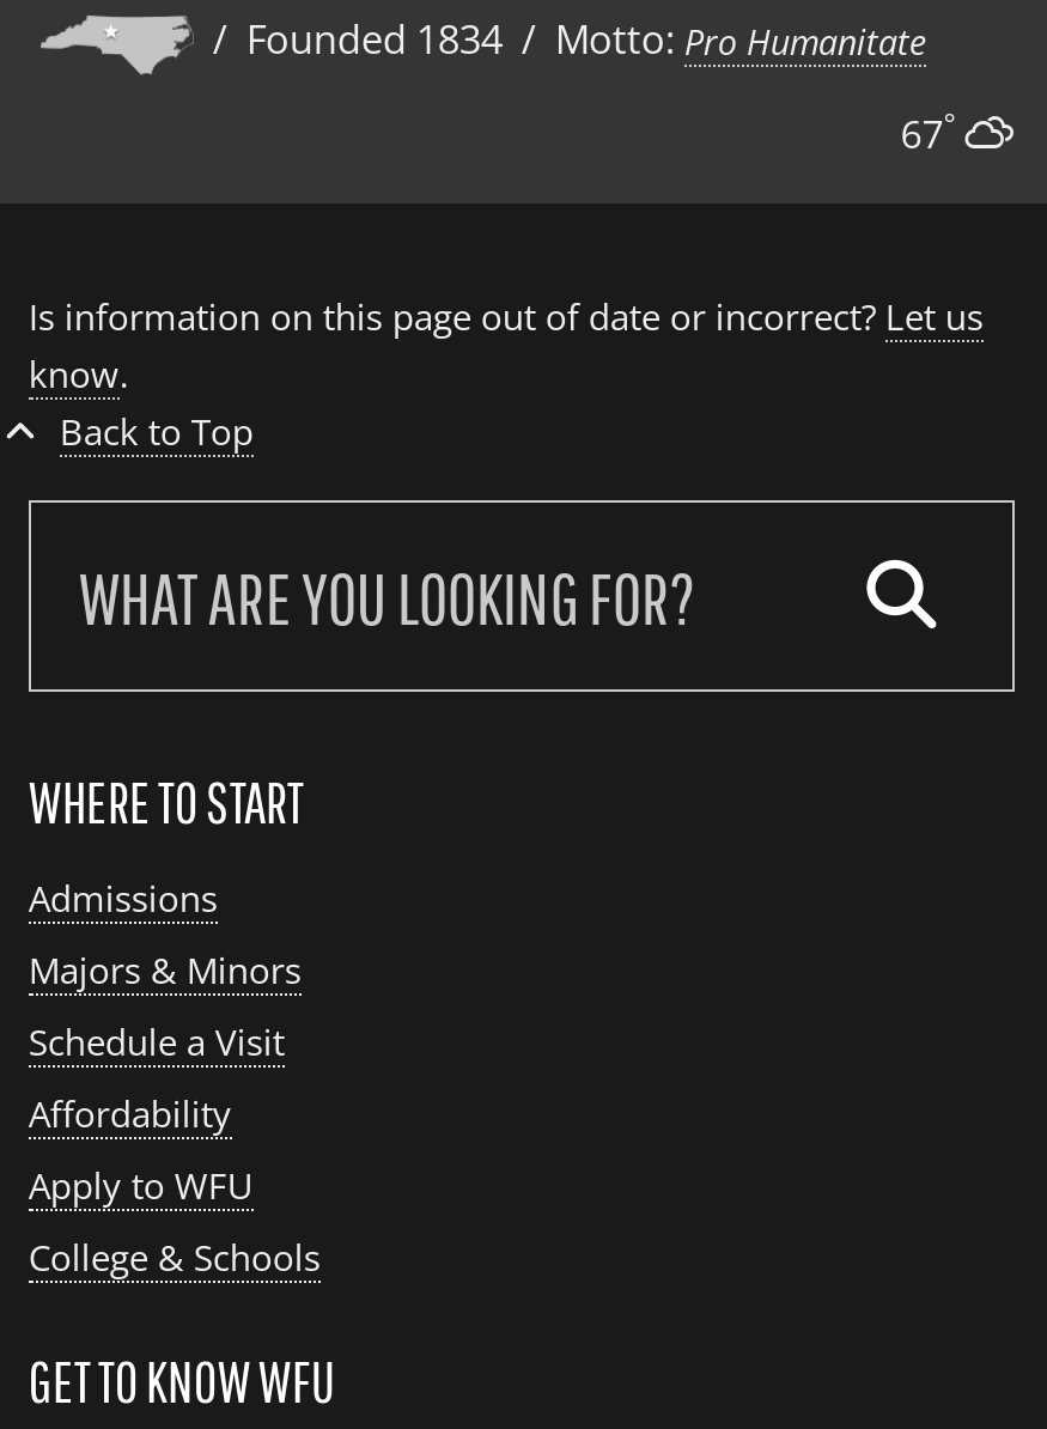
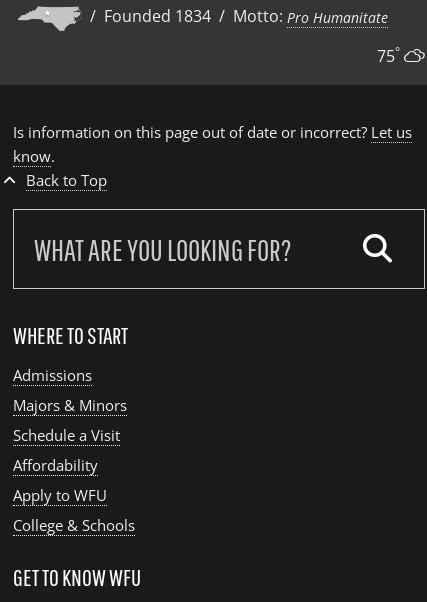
- 67°
+ 75°
